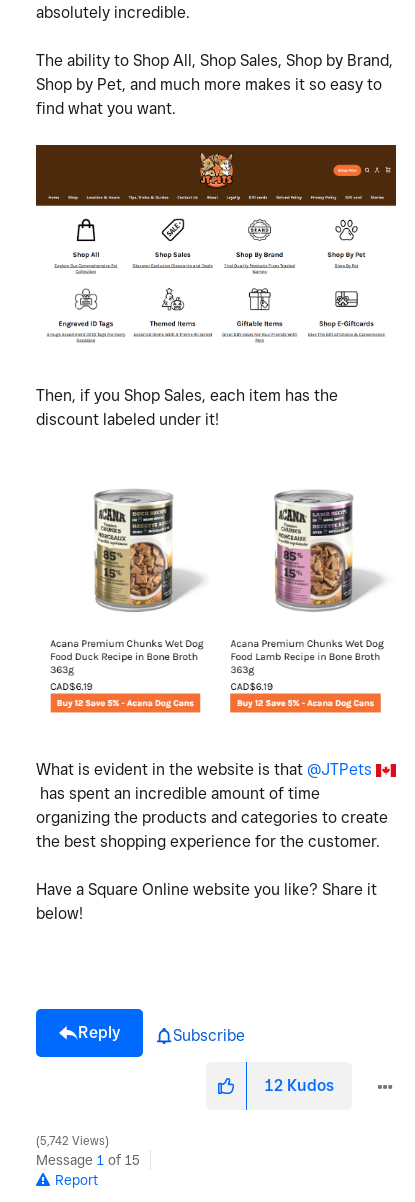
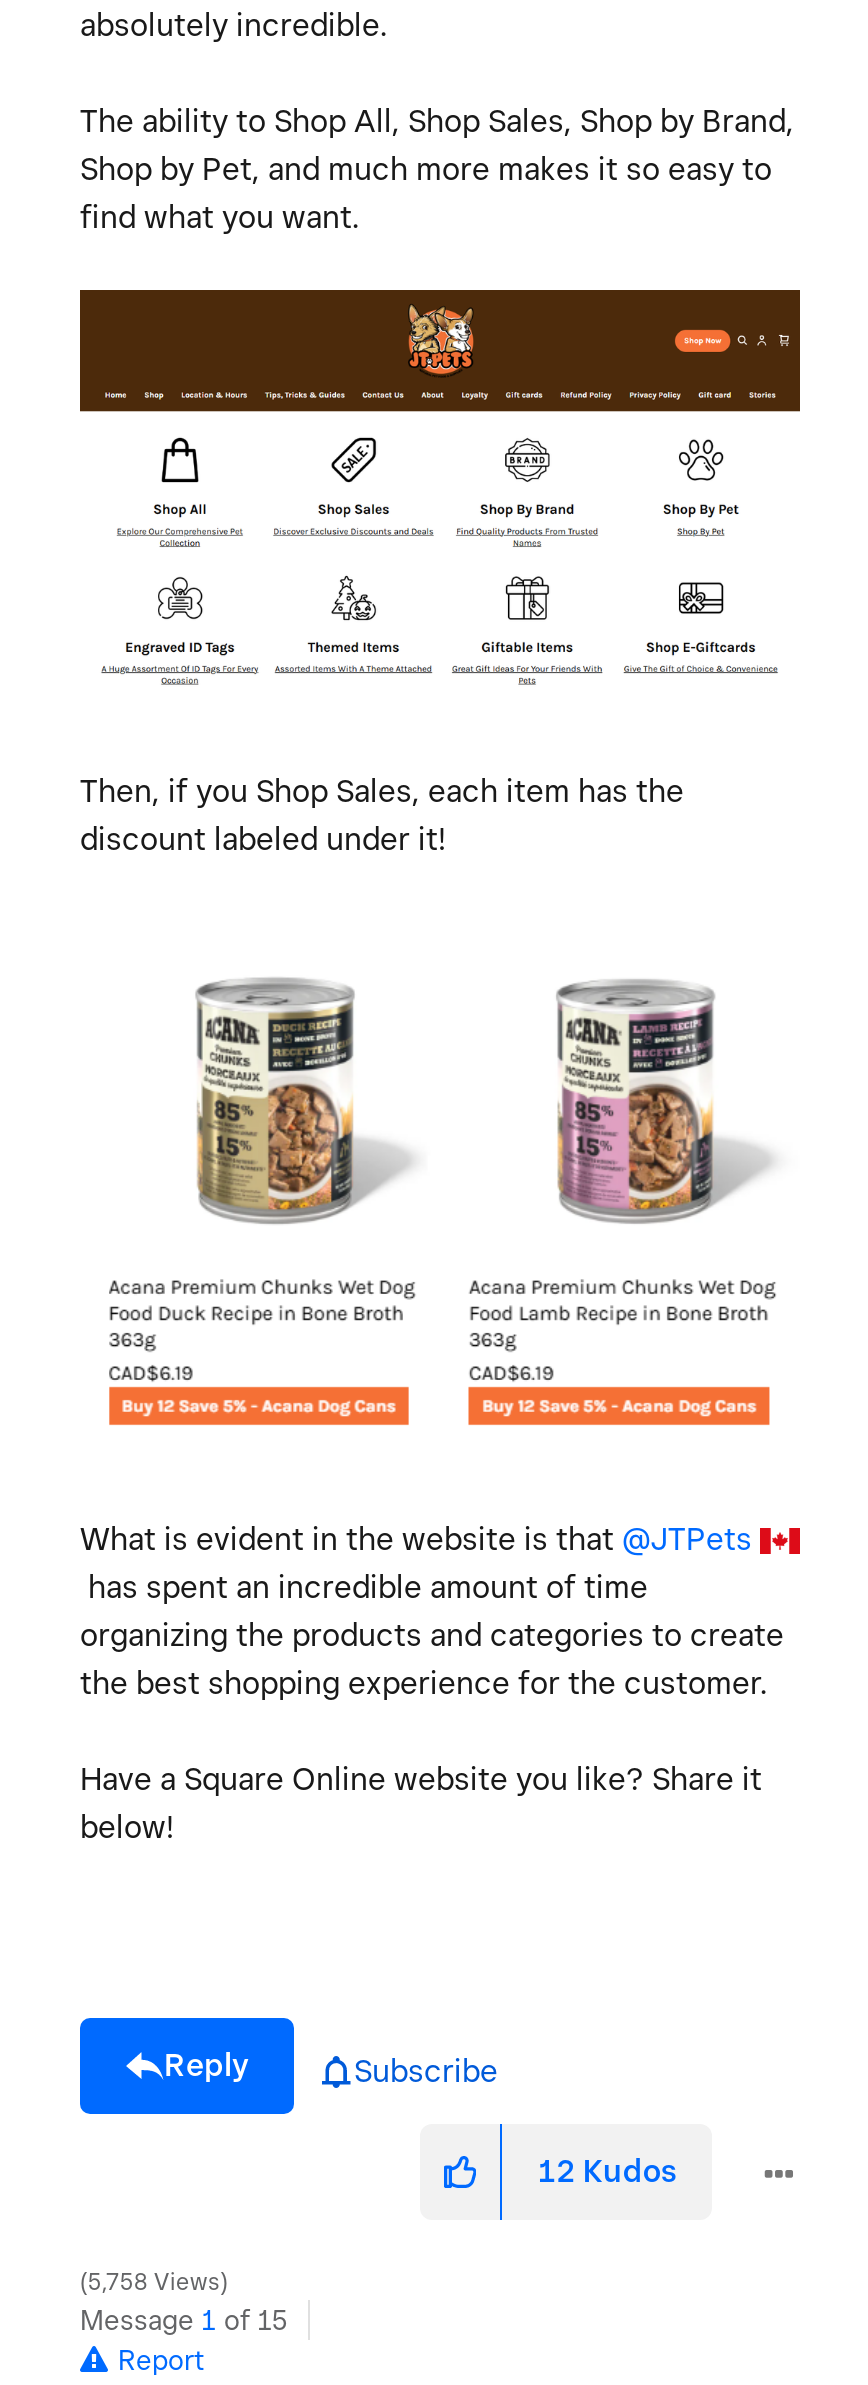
- 5,742 Views
+ 5,758 Views
